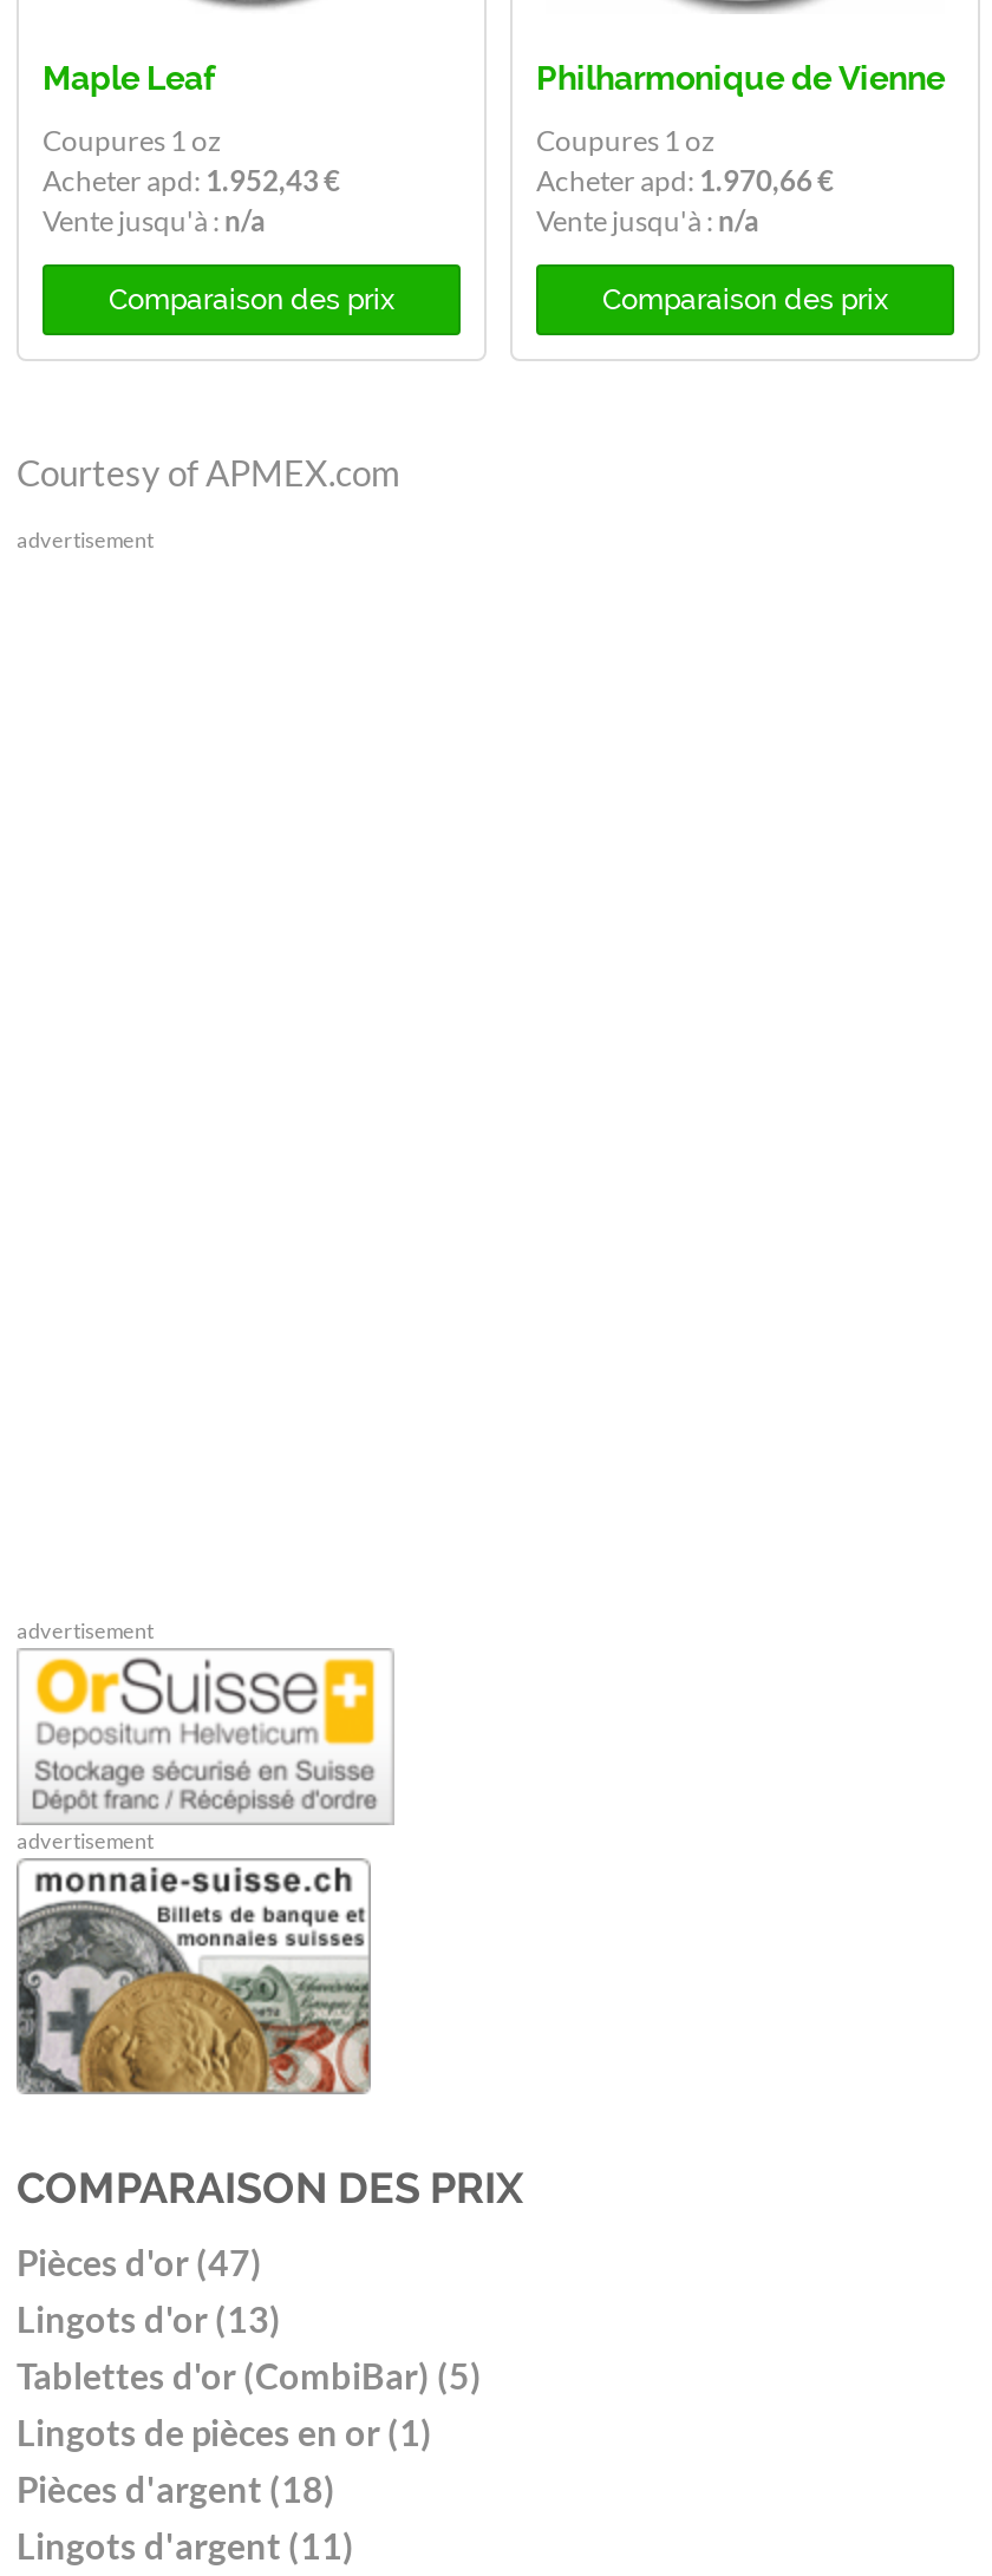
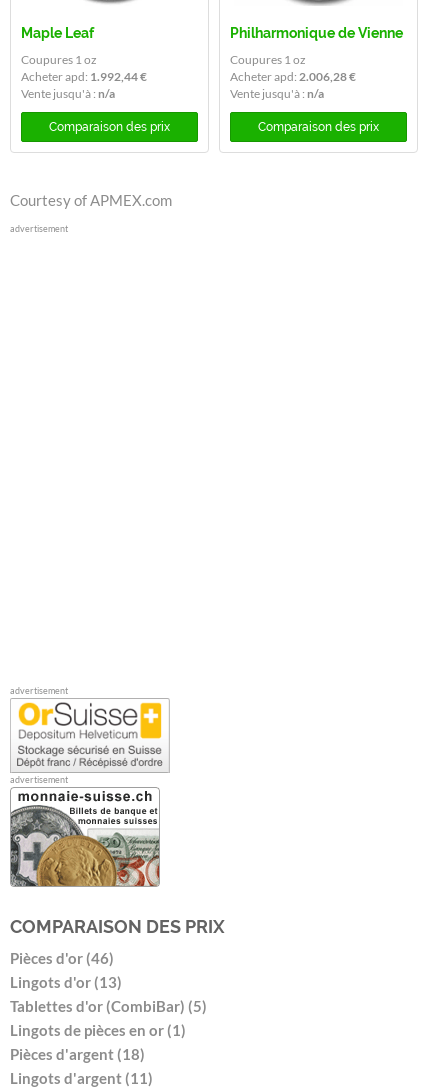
- Acheter apd: 1.952,43 €
+ Acheter apd: 1.992,44 €

- Acheter apd: 1.970,66 €
+ Acheter apd: 2.006,28 €

- Pièces d'or (47)
+ Pièces d'or (46)
